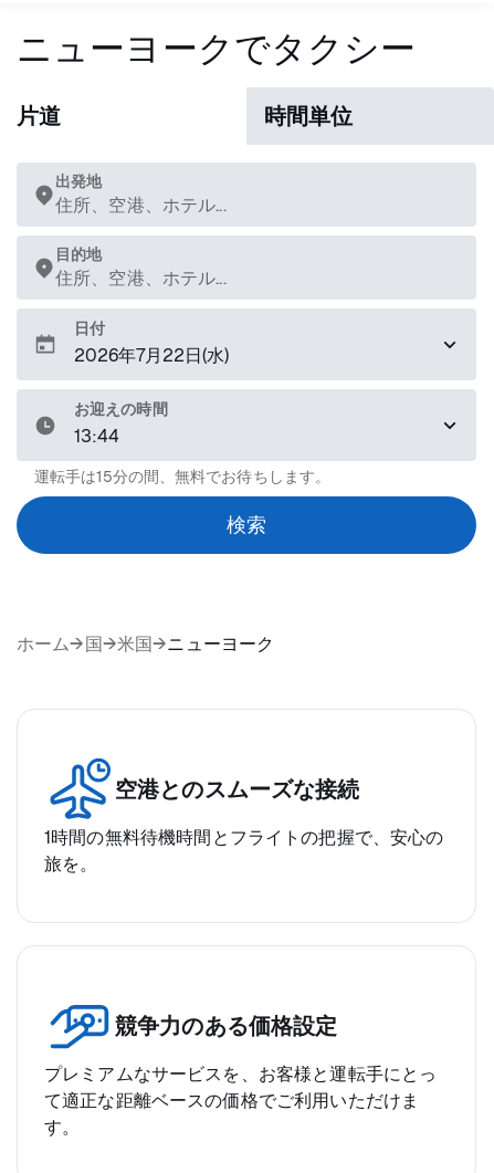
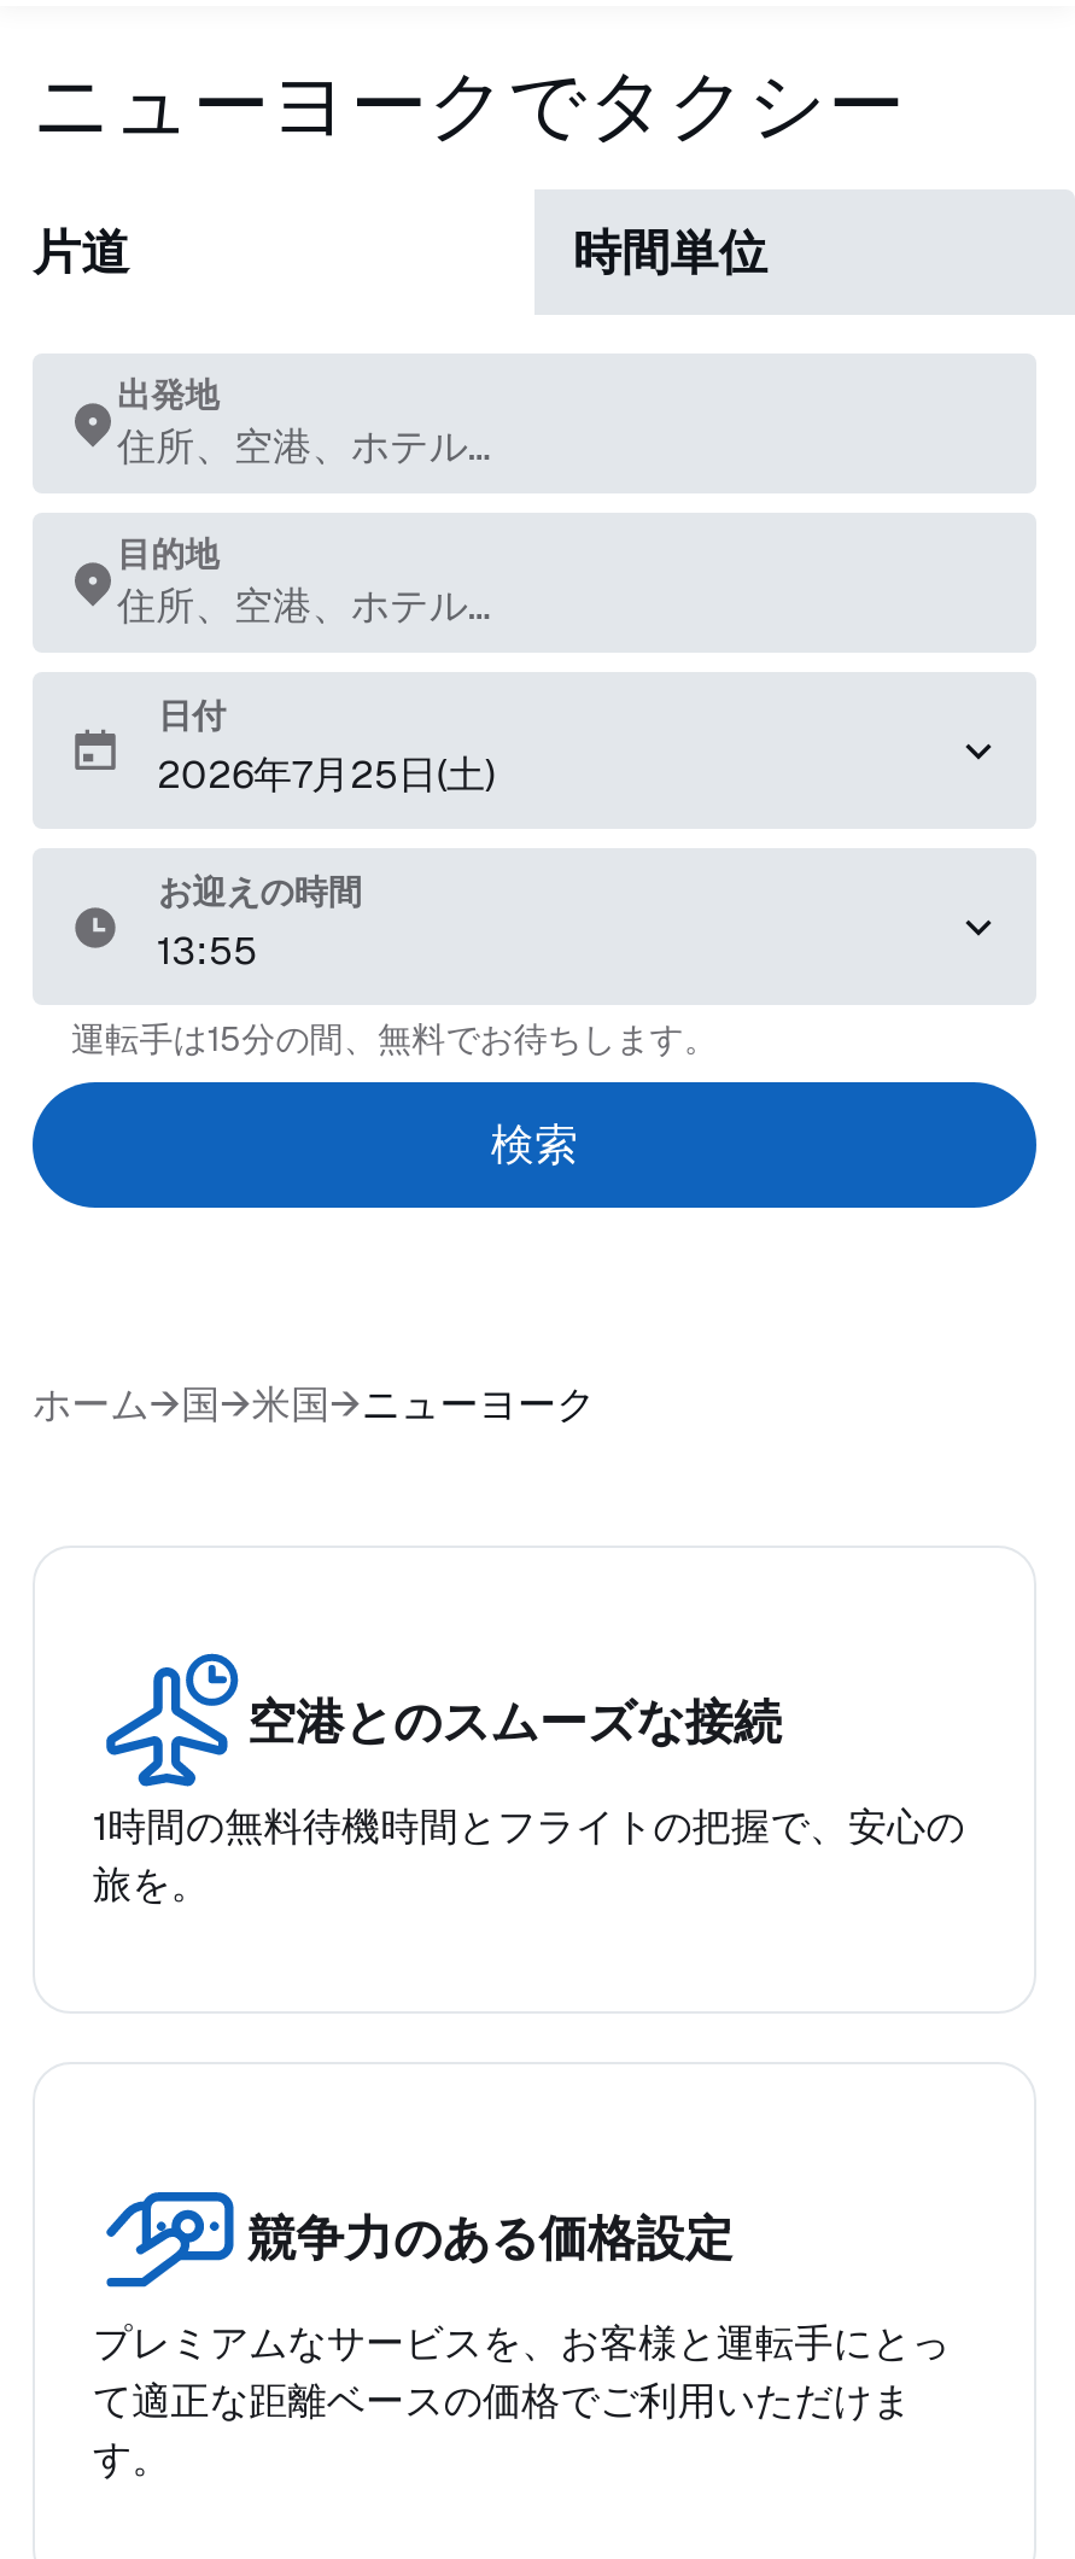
- 13:44
+ 13:55
